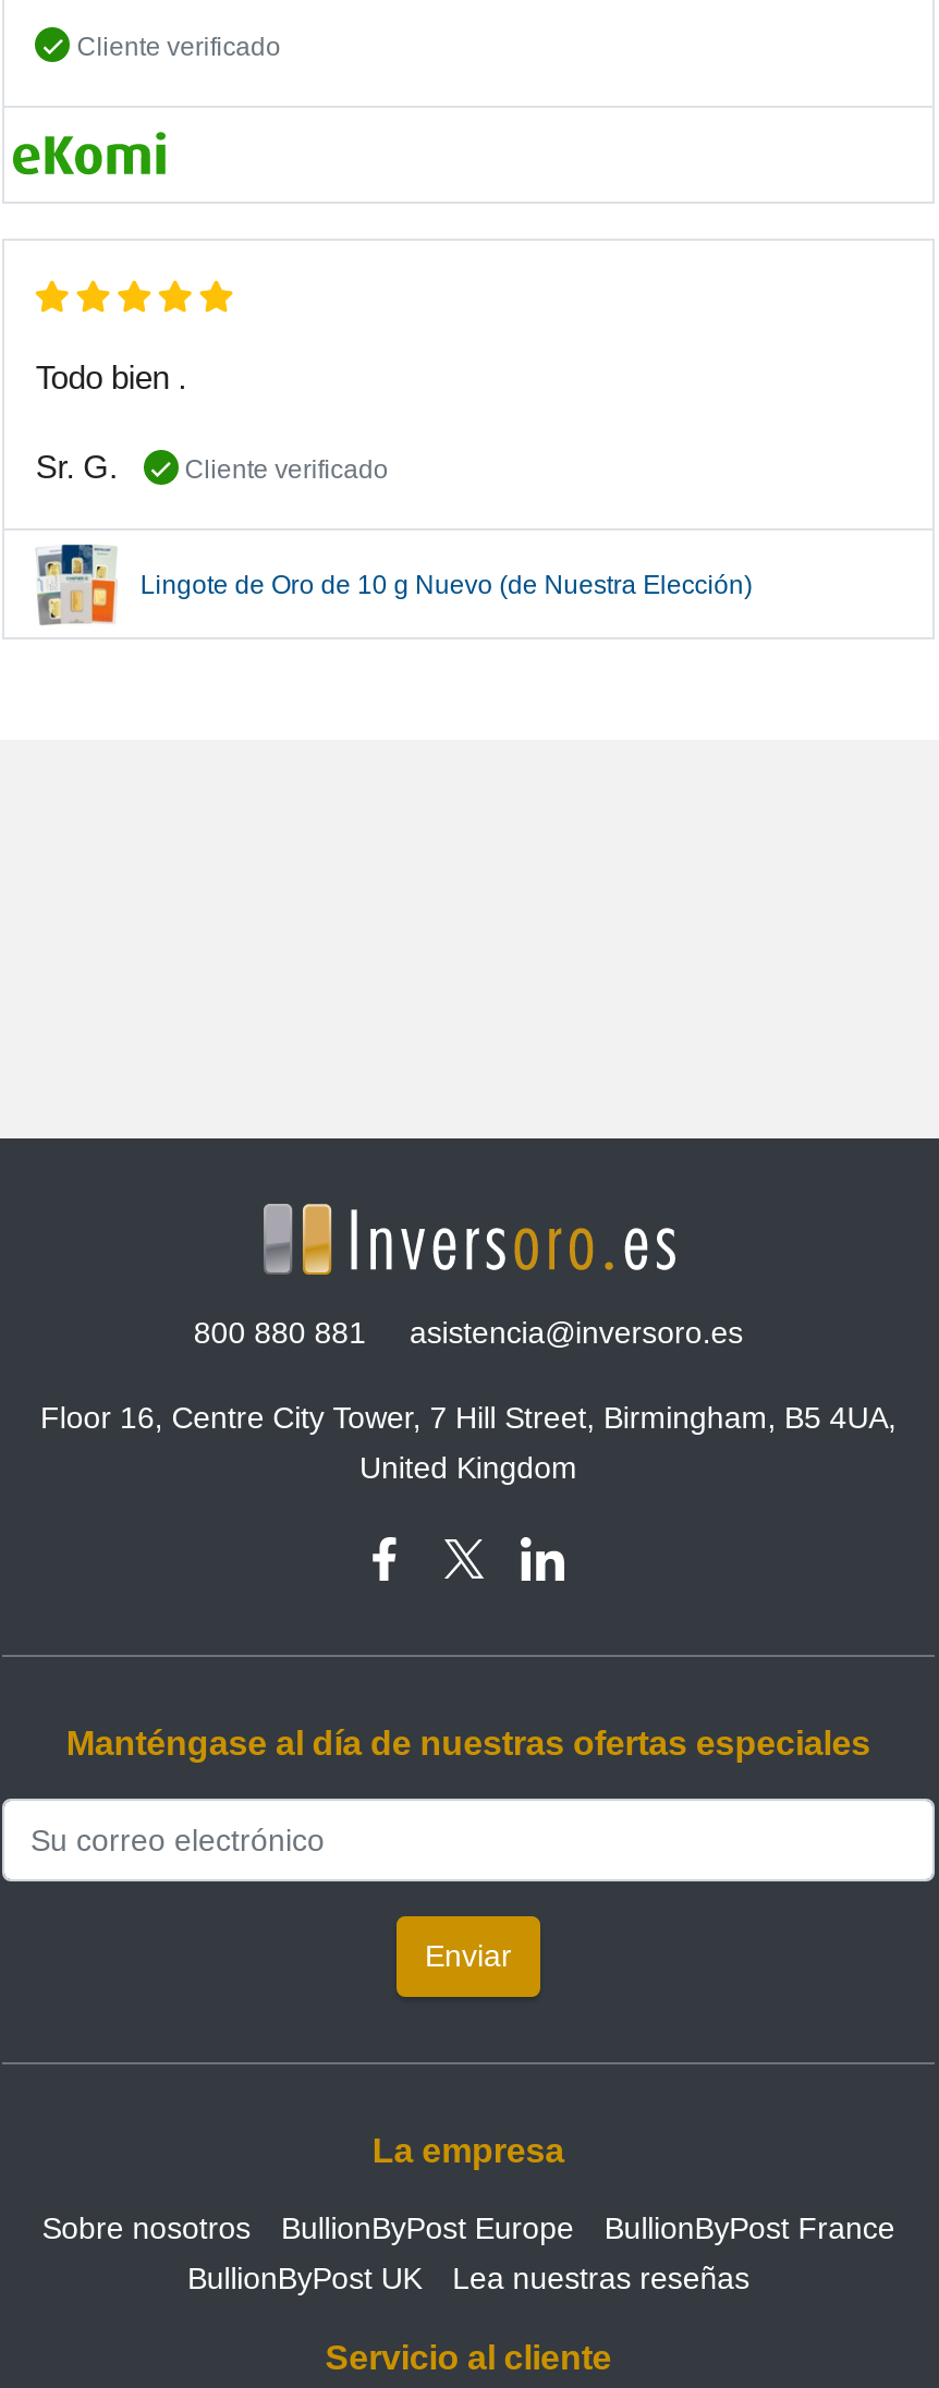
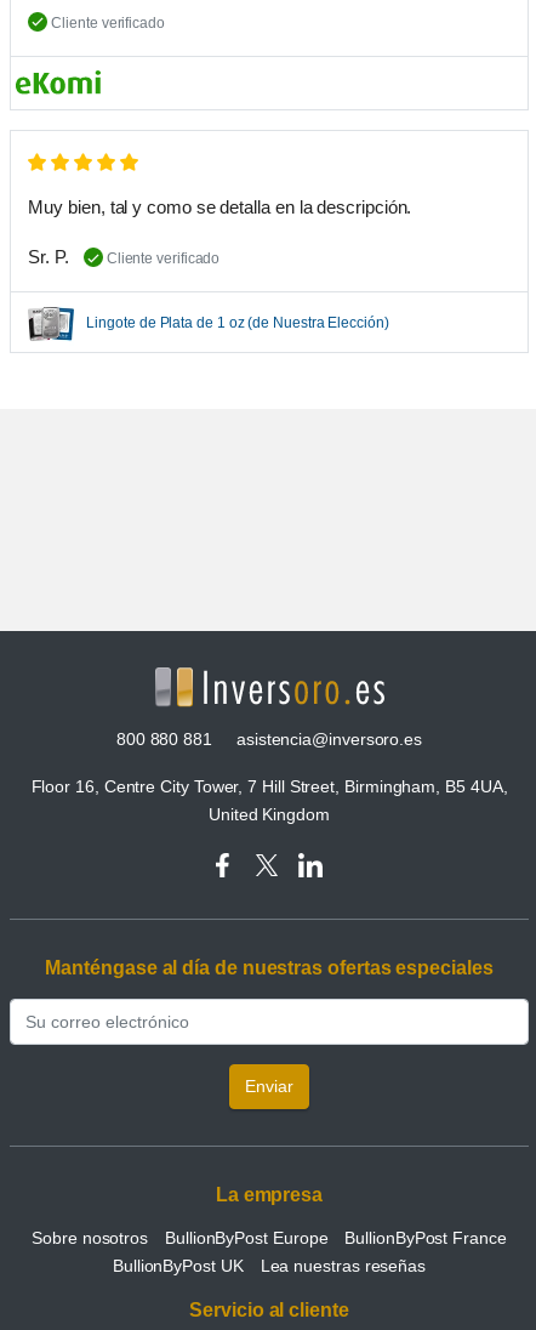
- Todo bien .
+ Muy bien, tal y como se detalla en la descripción.

- Sr. G.
+ Sr. P.

- [image]
- Lingote de Oro de 10 g Nuevo (de Nuestra Elección)
+ [image]
+ Lingote de Plata de 1 oz (de Nuestra Elección)
